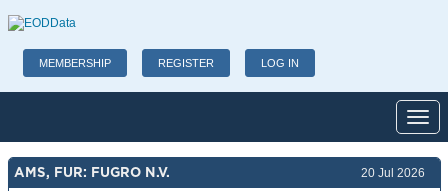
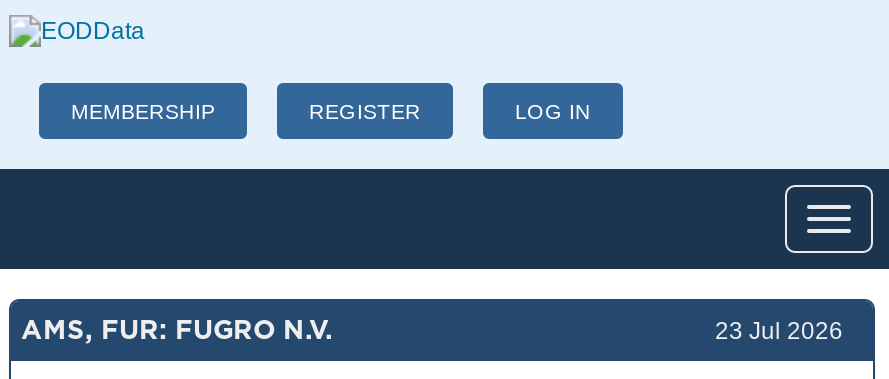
- 20 Jul 2026
+ 23 Jul 2026
